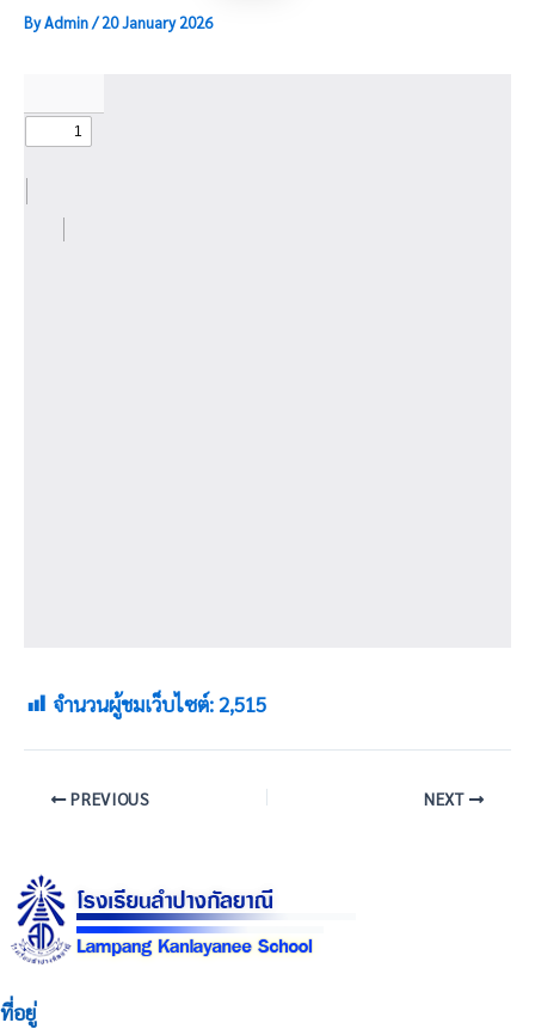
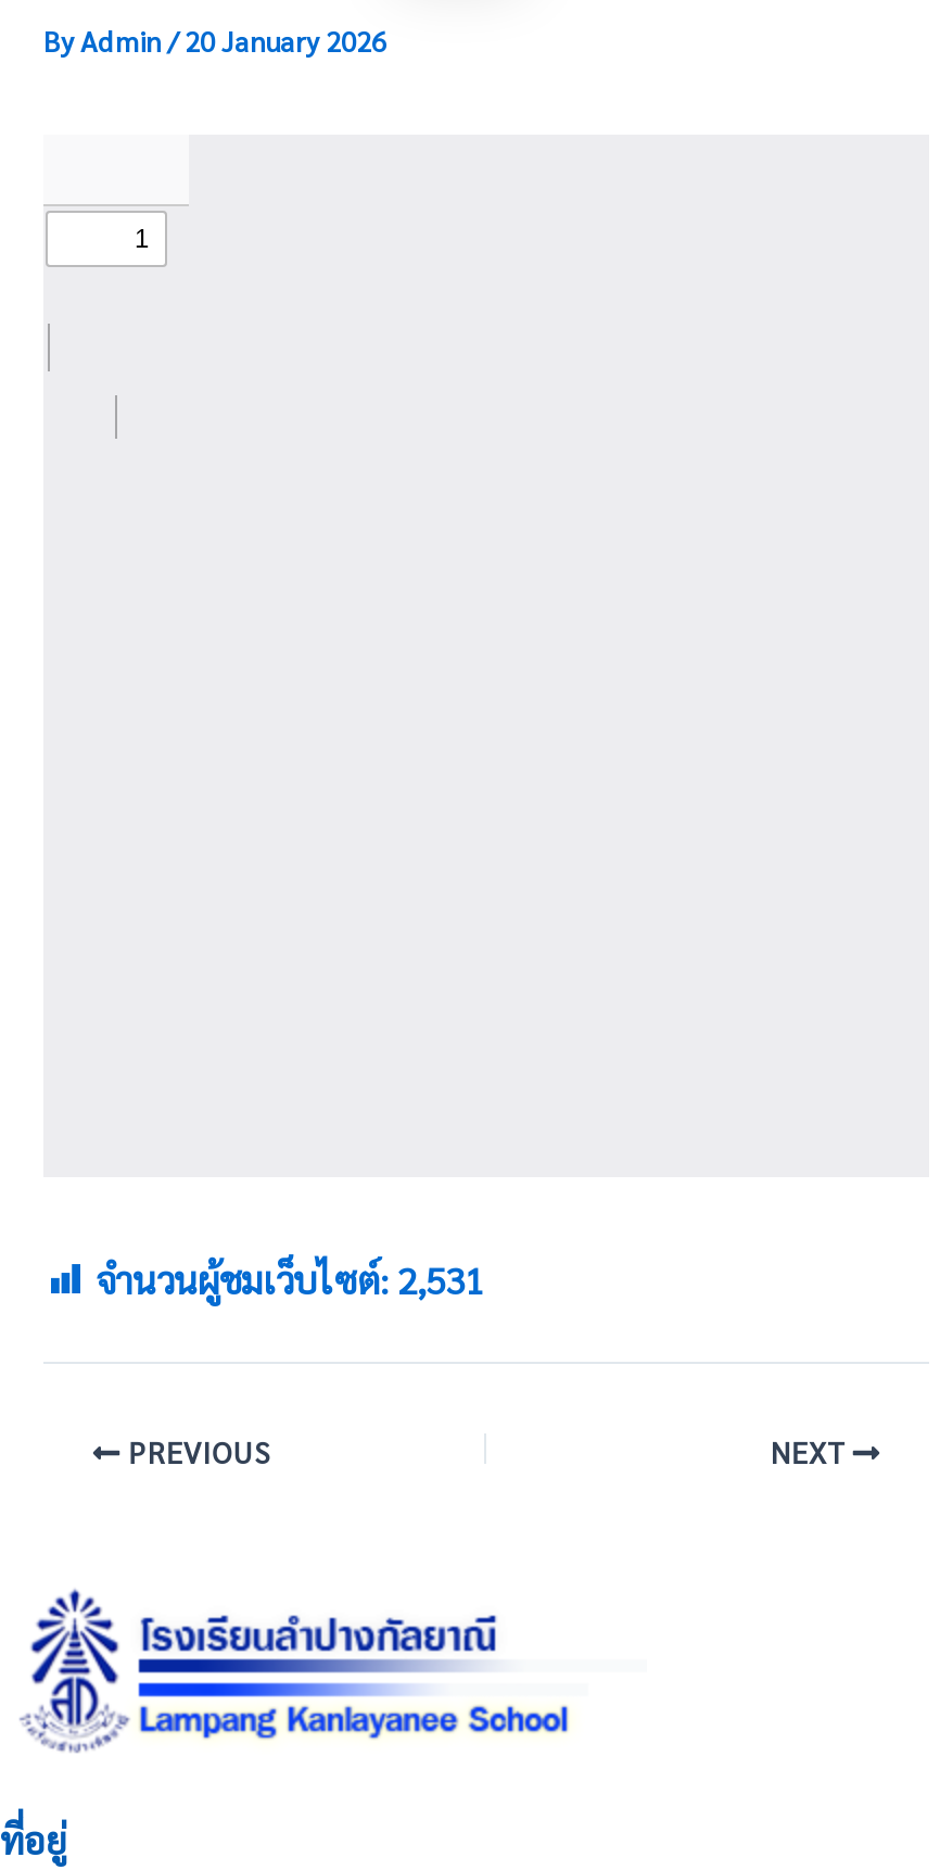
- จำนวนผู้ชมเว็บไซต์: 2,515
+ จำนวนผู้ชมเว็บไซต์: 2,531
